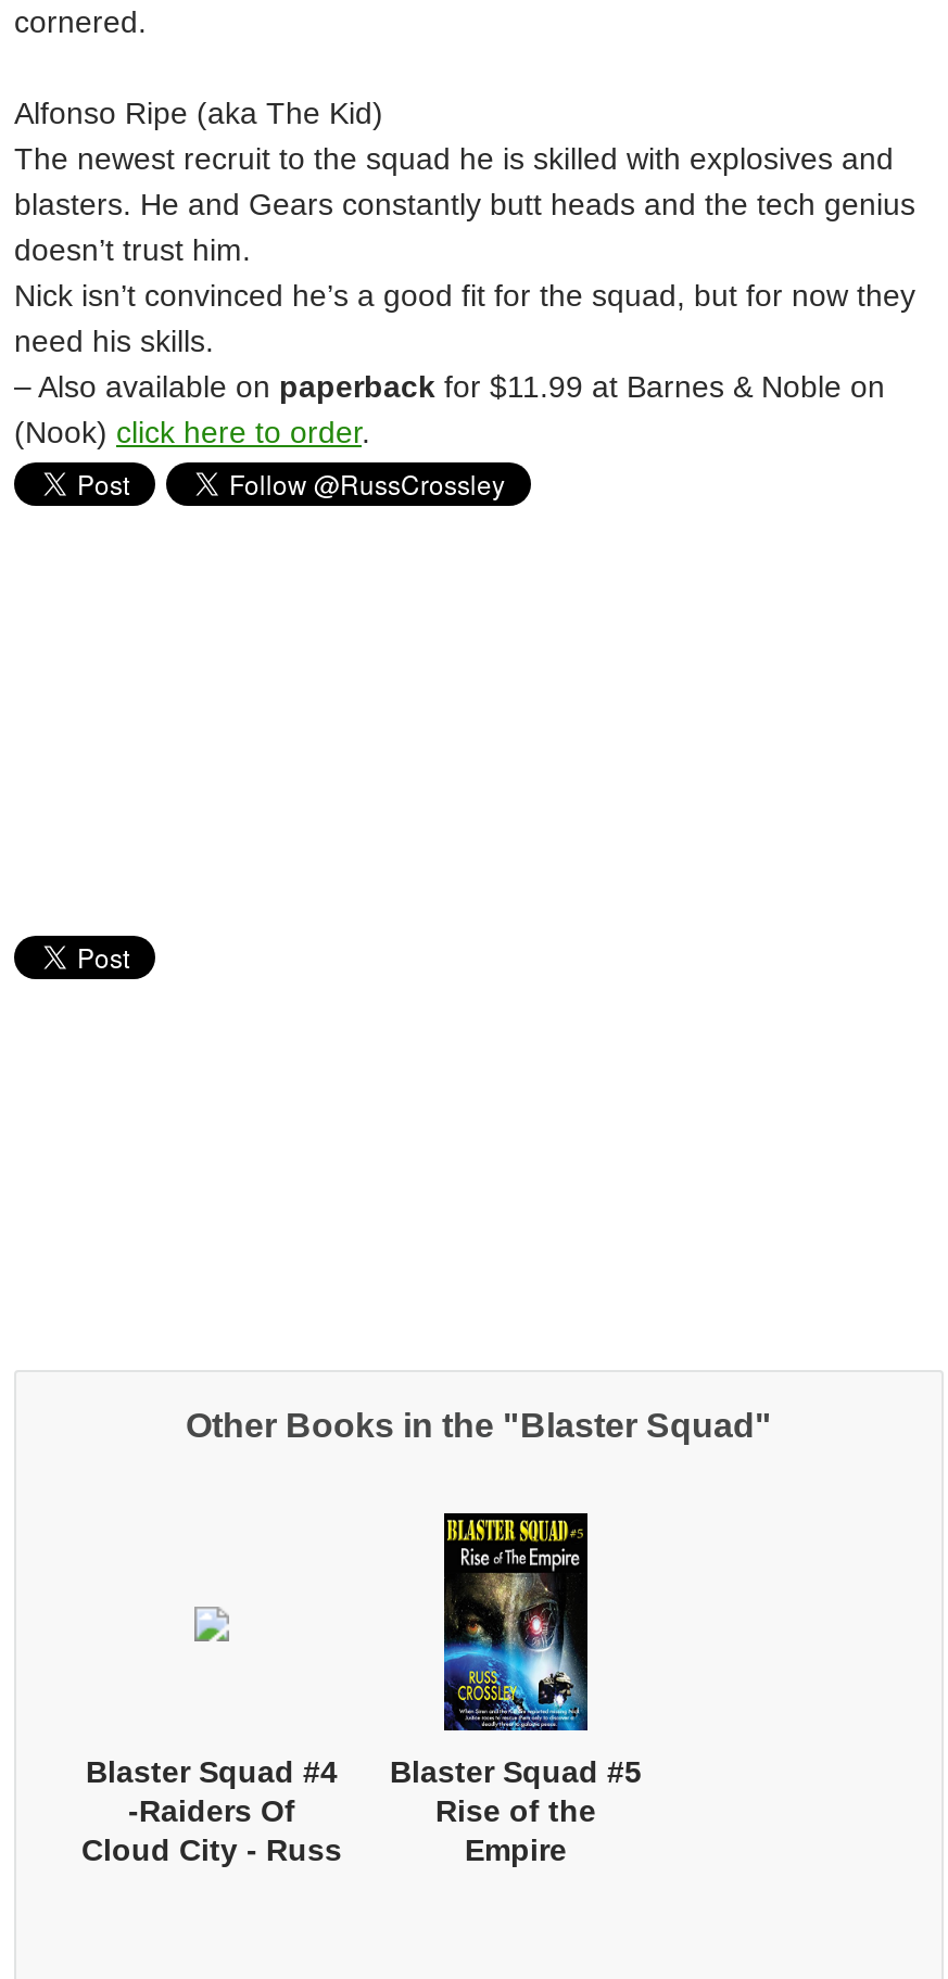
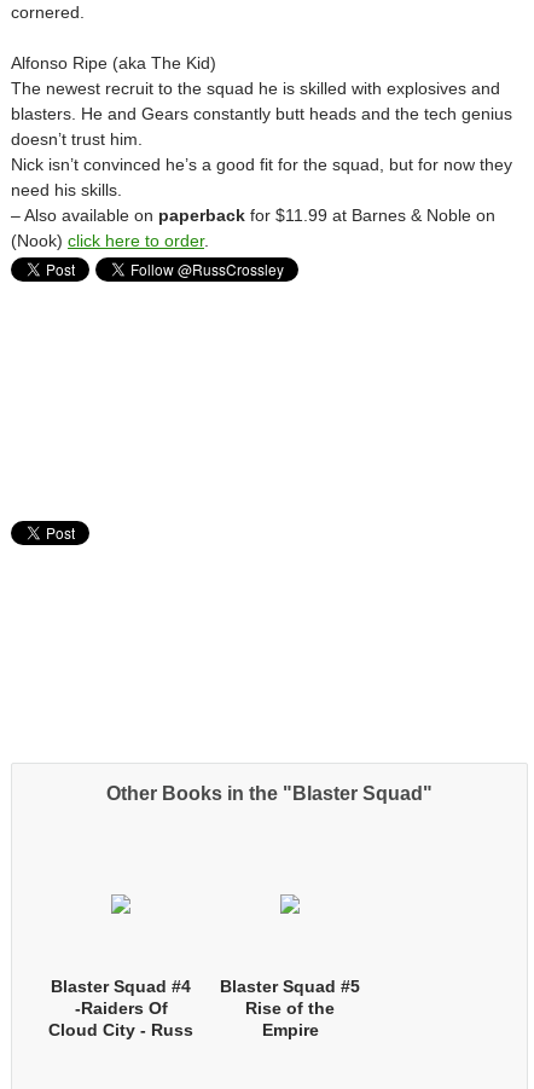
- [image]
